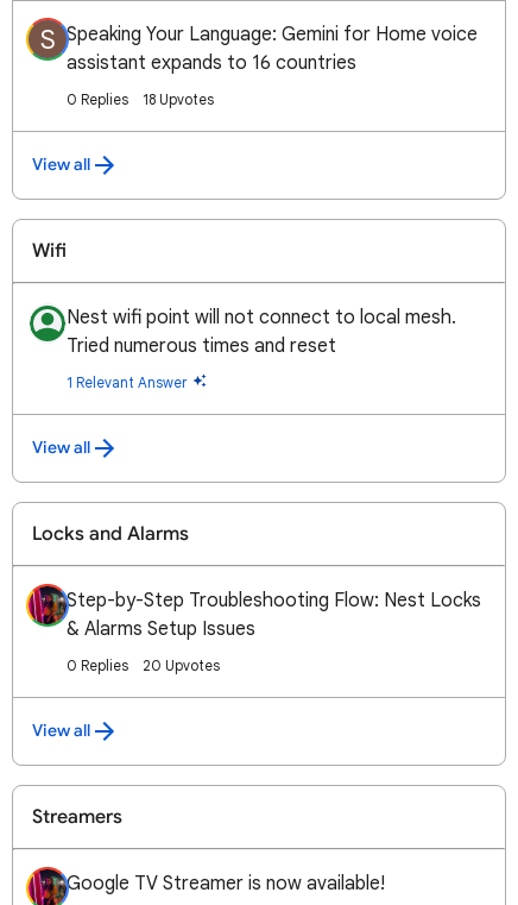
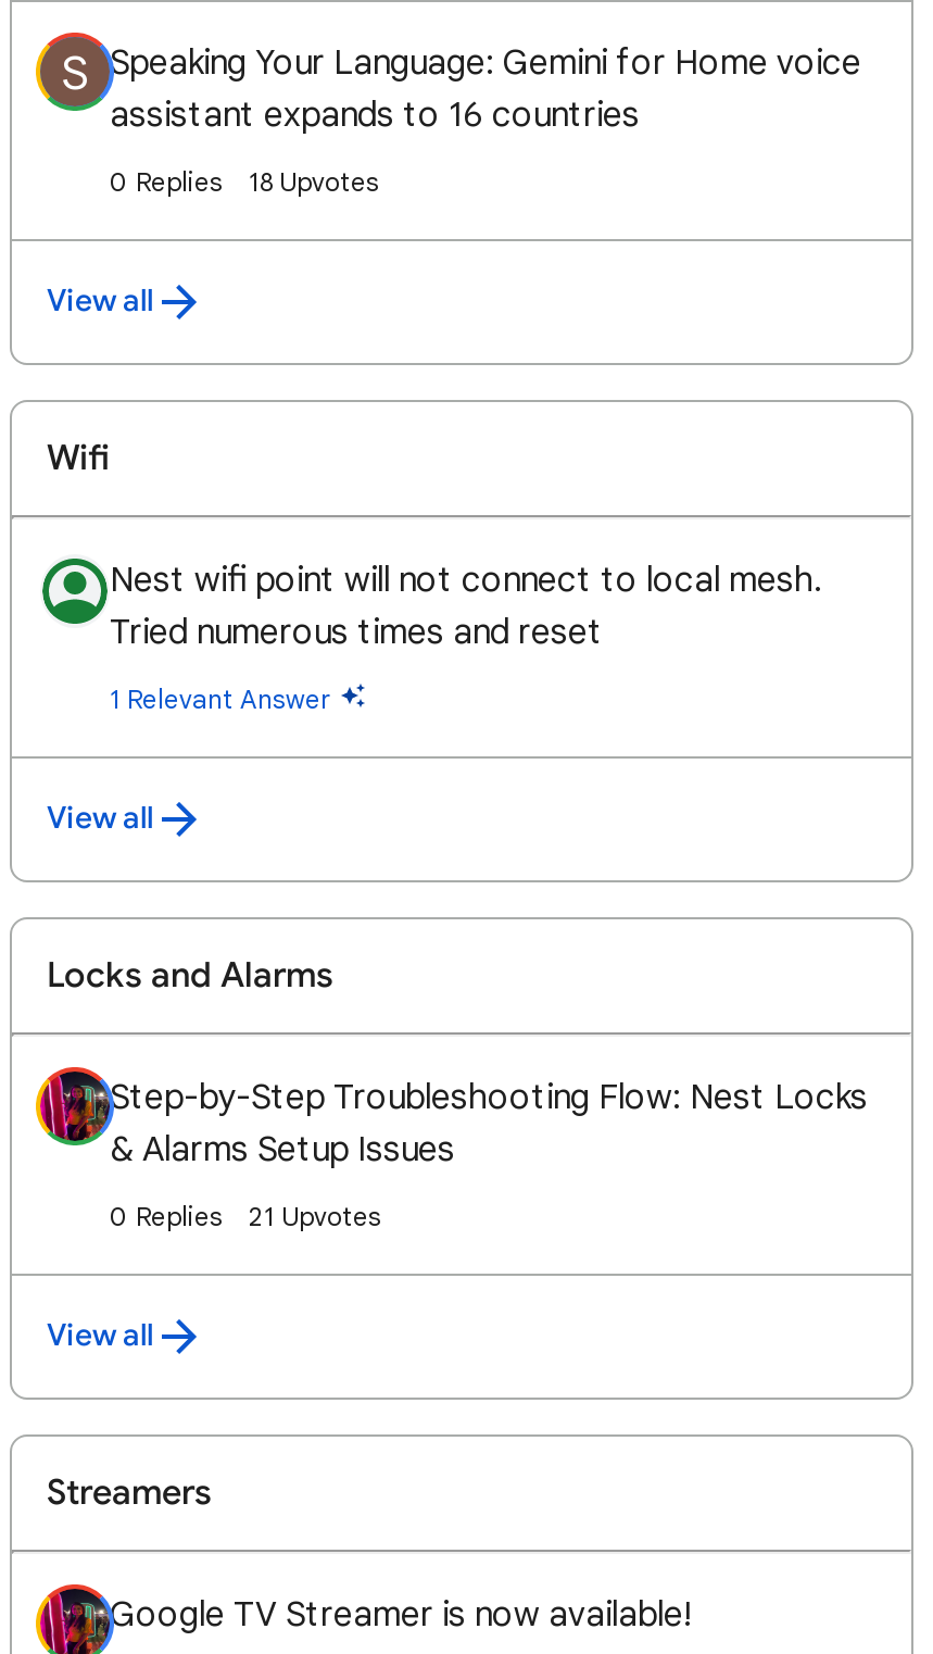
- 20 Upvotes
+ 21 Upvotes
